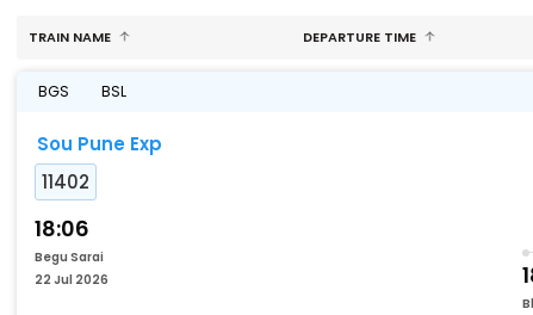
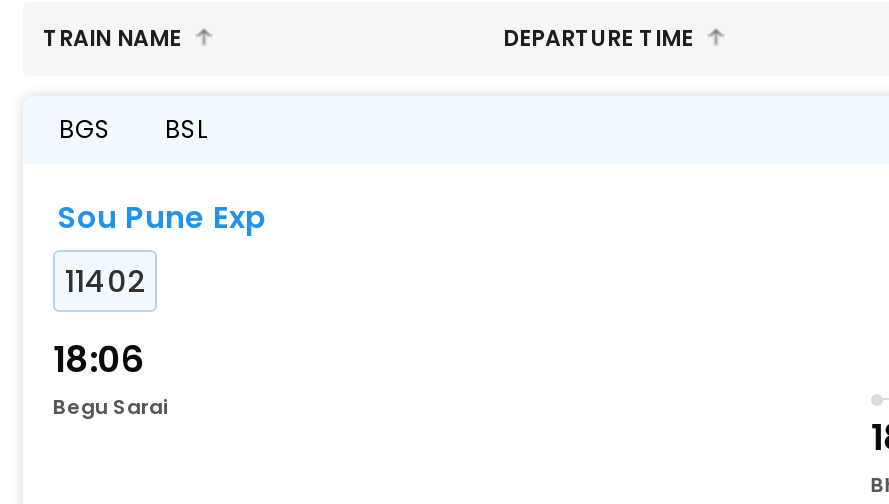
- 22 Jul 2026
